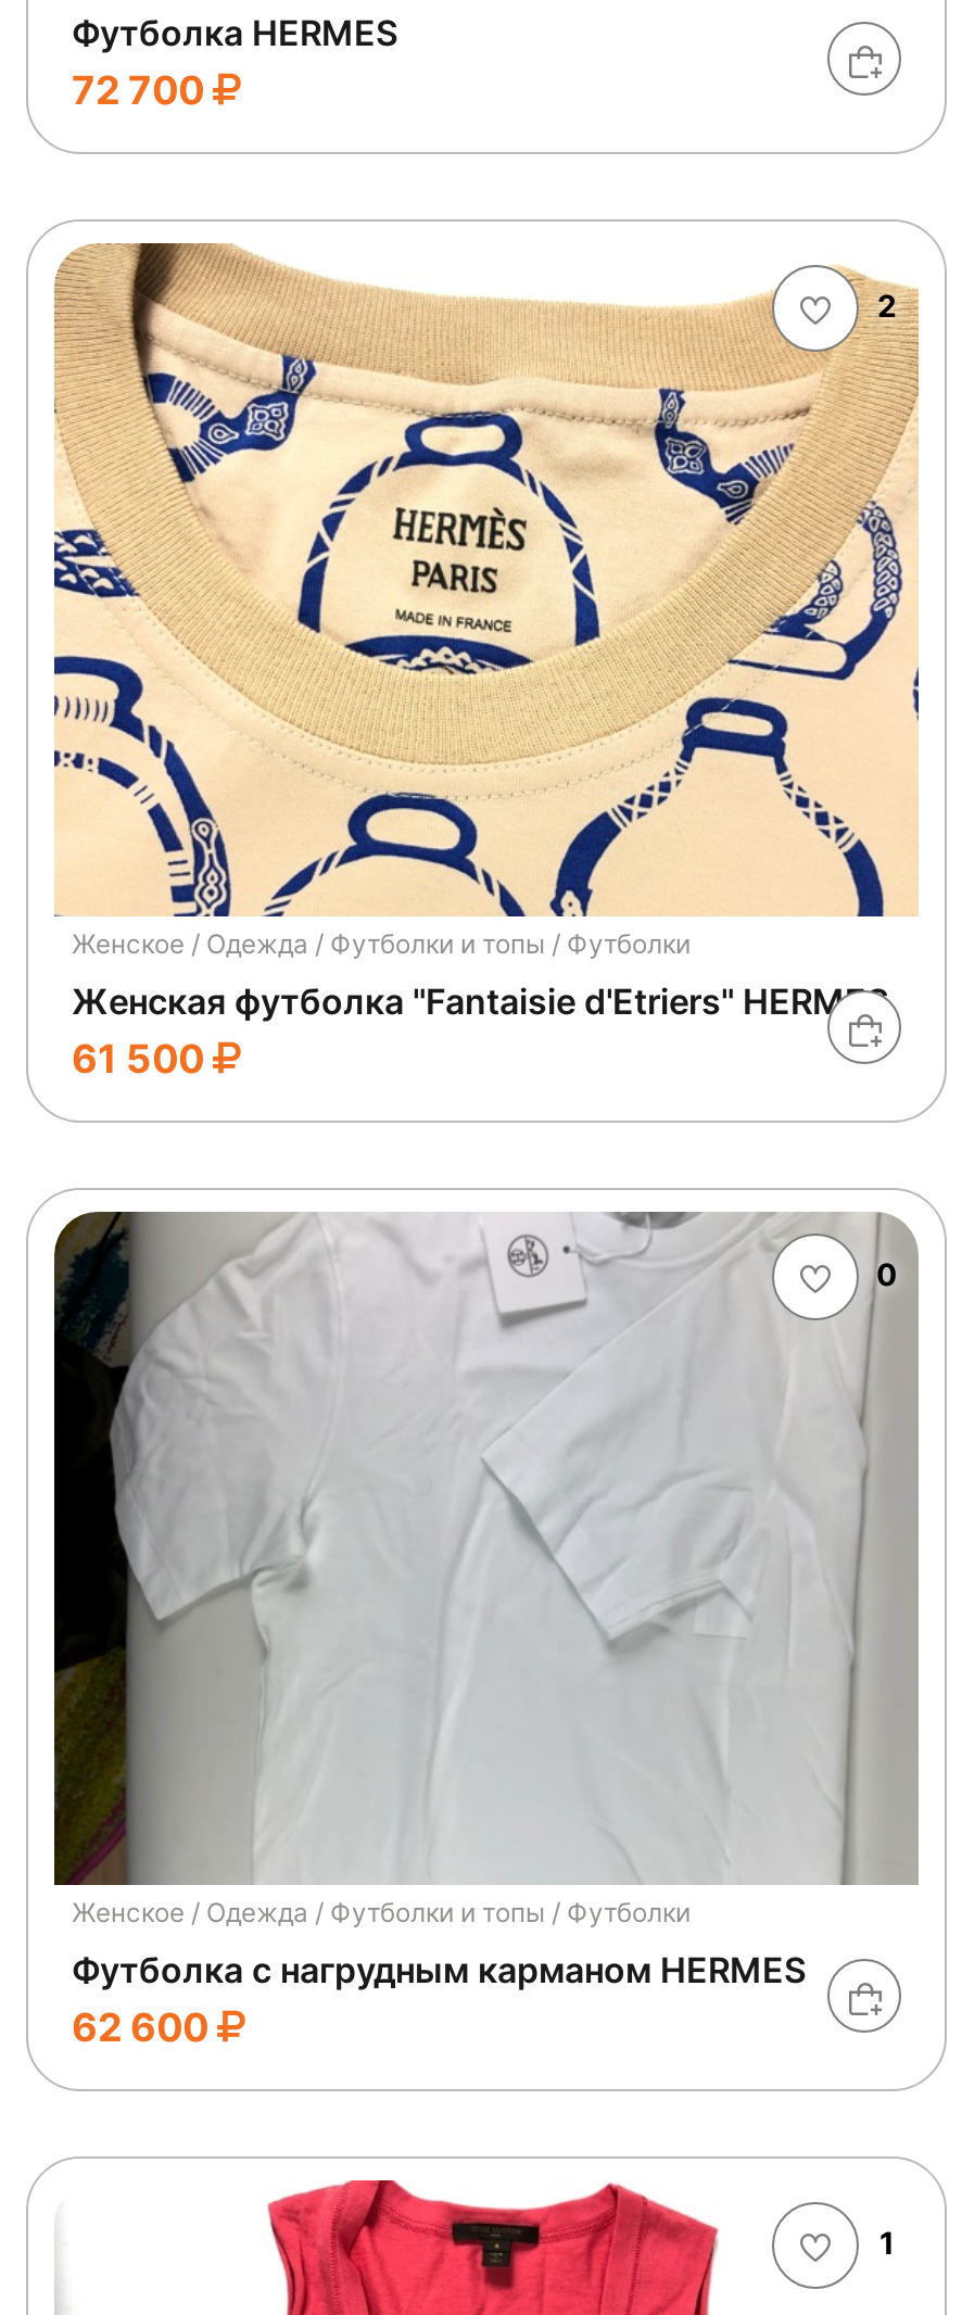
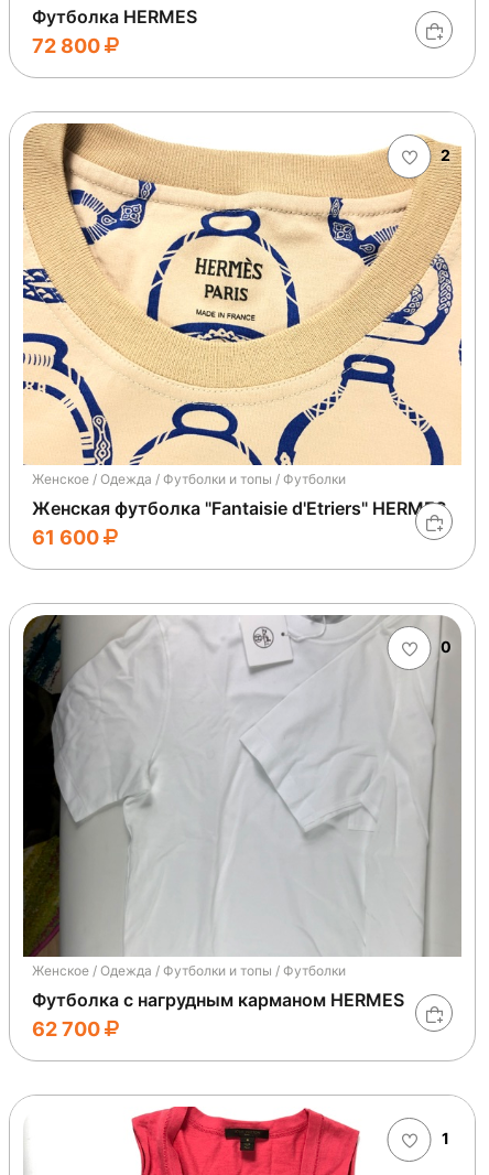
- 72 700
+ 72 800

- 61 500
+ 61 600

- 62 600
+ 62 700
